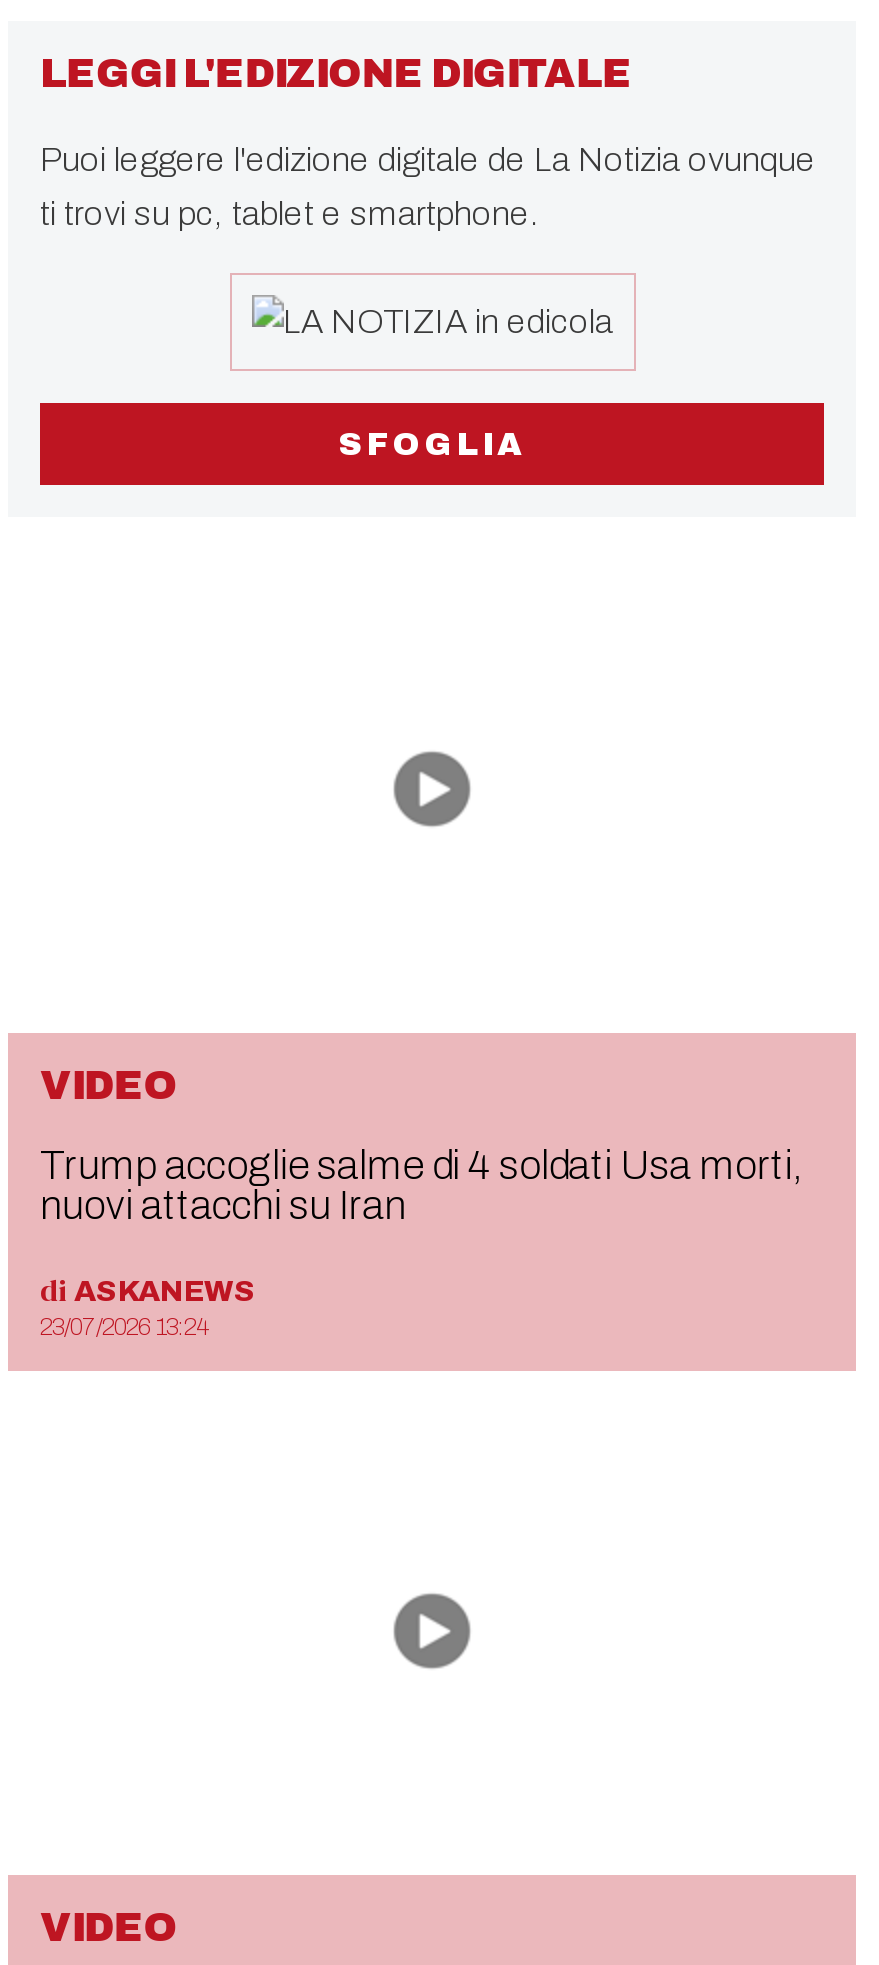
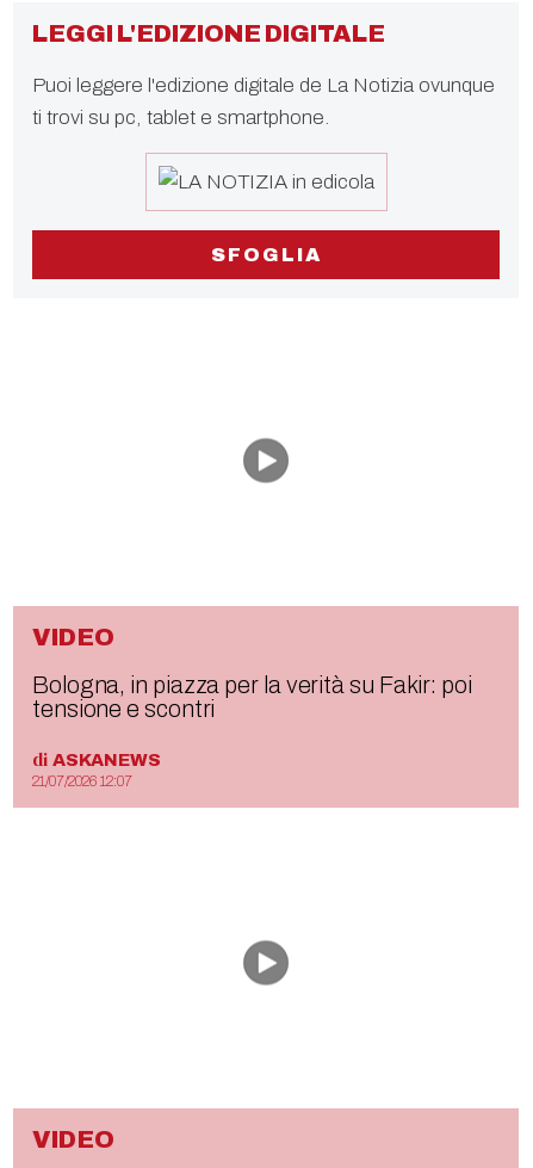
- Trump accoglie salme di 4 soldati Usa morti,
- nuovi attacchi su Iran
+ Bologna, in piazza per la verità su Fakir: poi
+ tensione e scontri

- 23/07/2026 13:24
+ 21/07/2026 12:07
